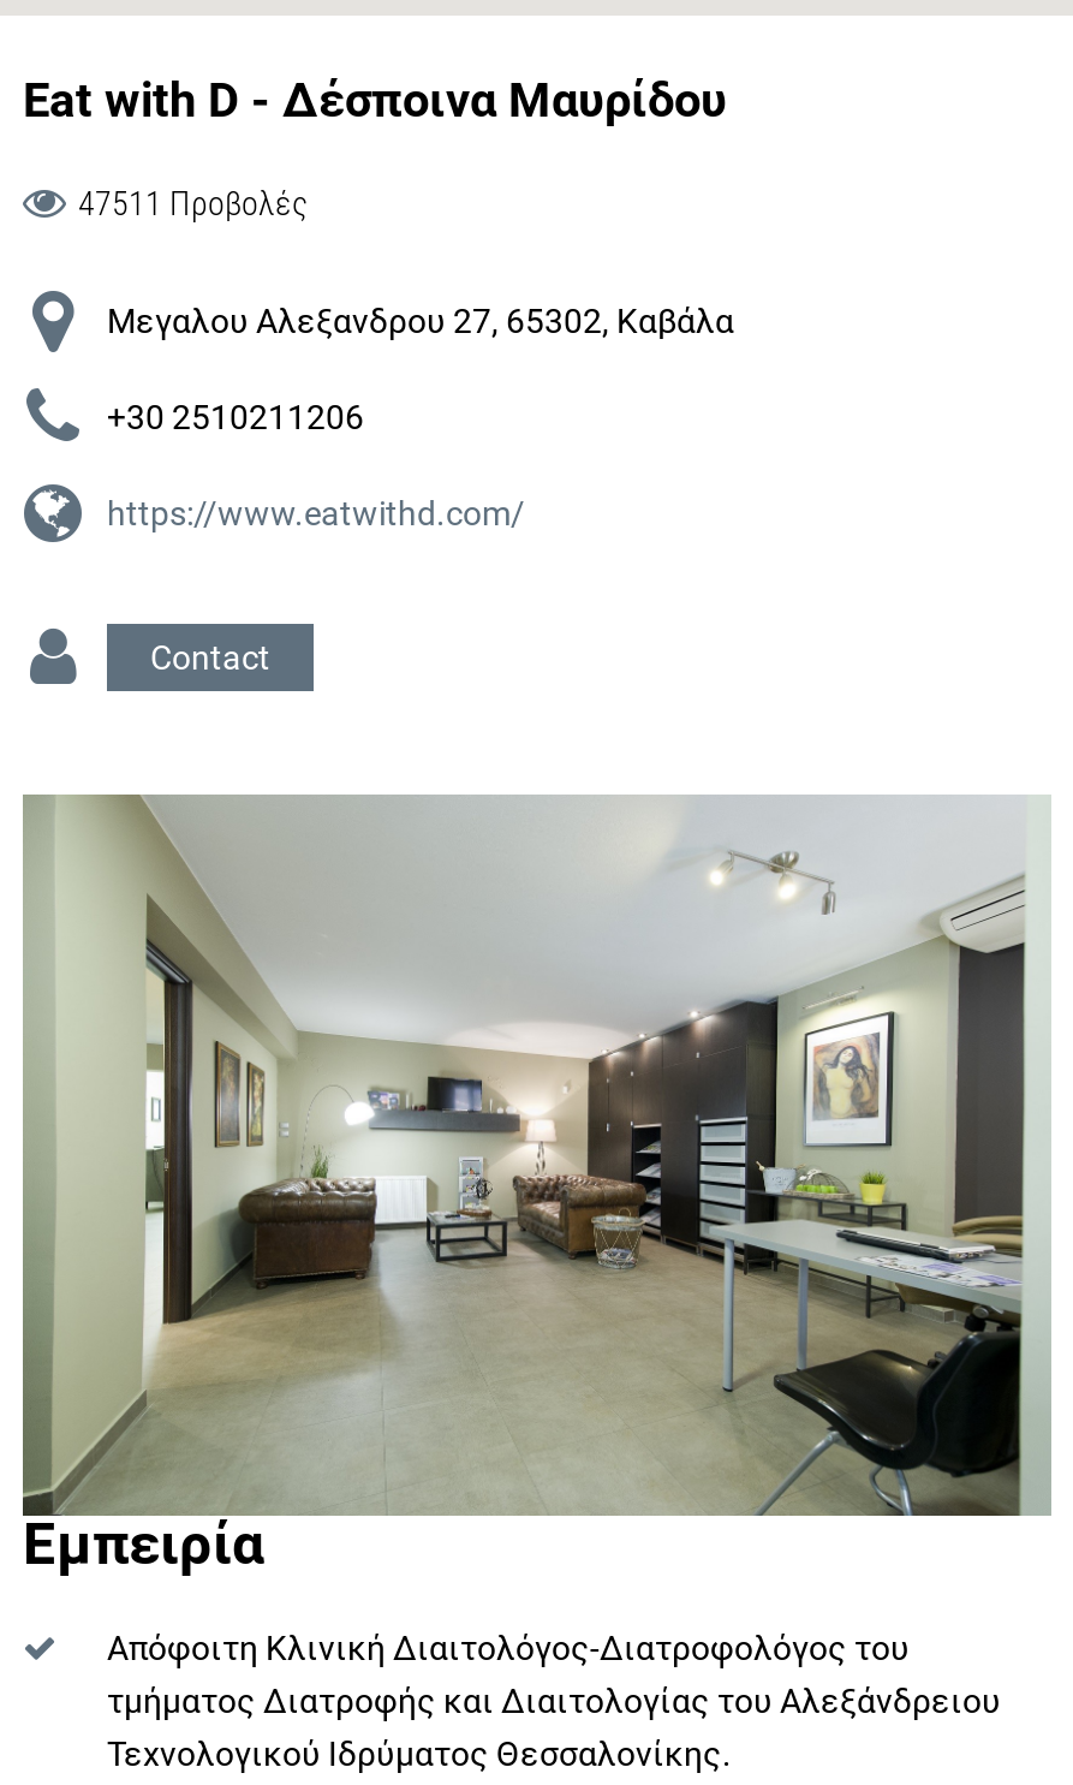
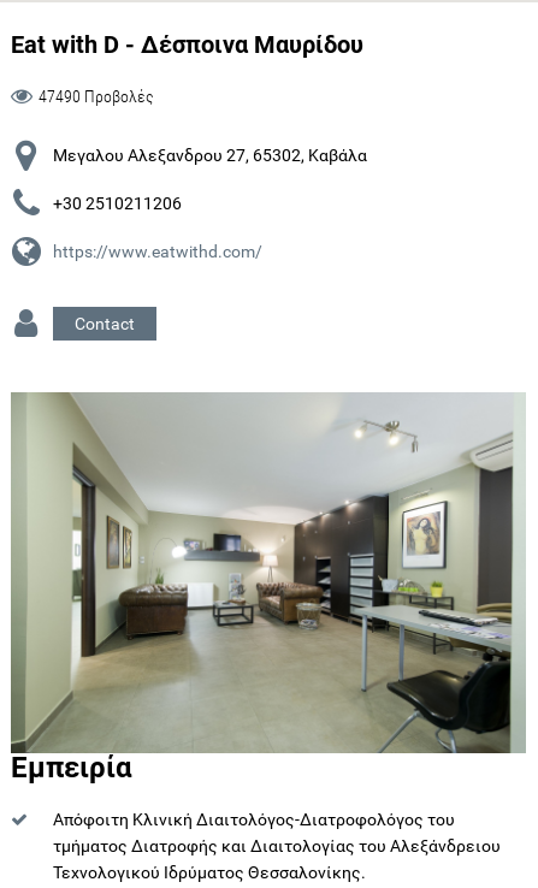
- 47511 Προβολές
+ 47490 Προβολές
